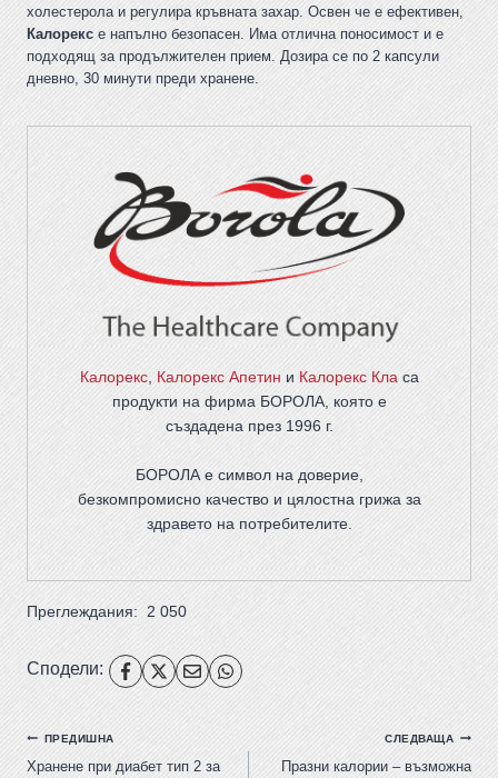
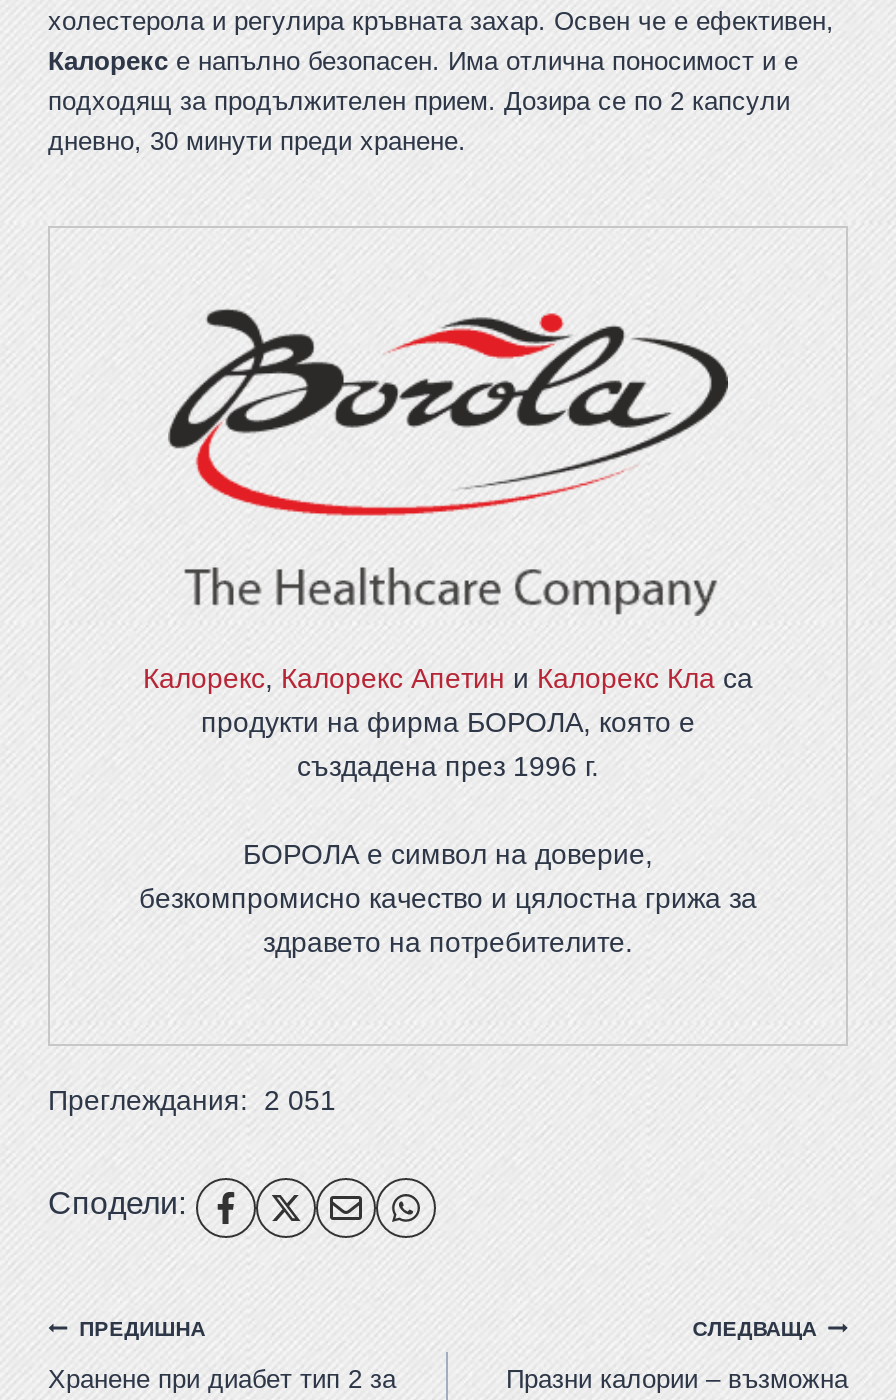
- Преглеждания: 2 050
+ Преглеждания: 2 051
